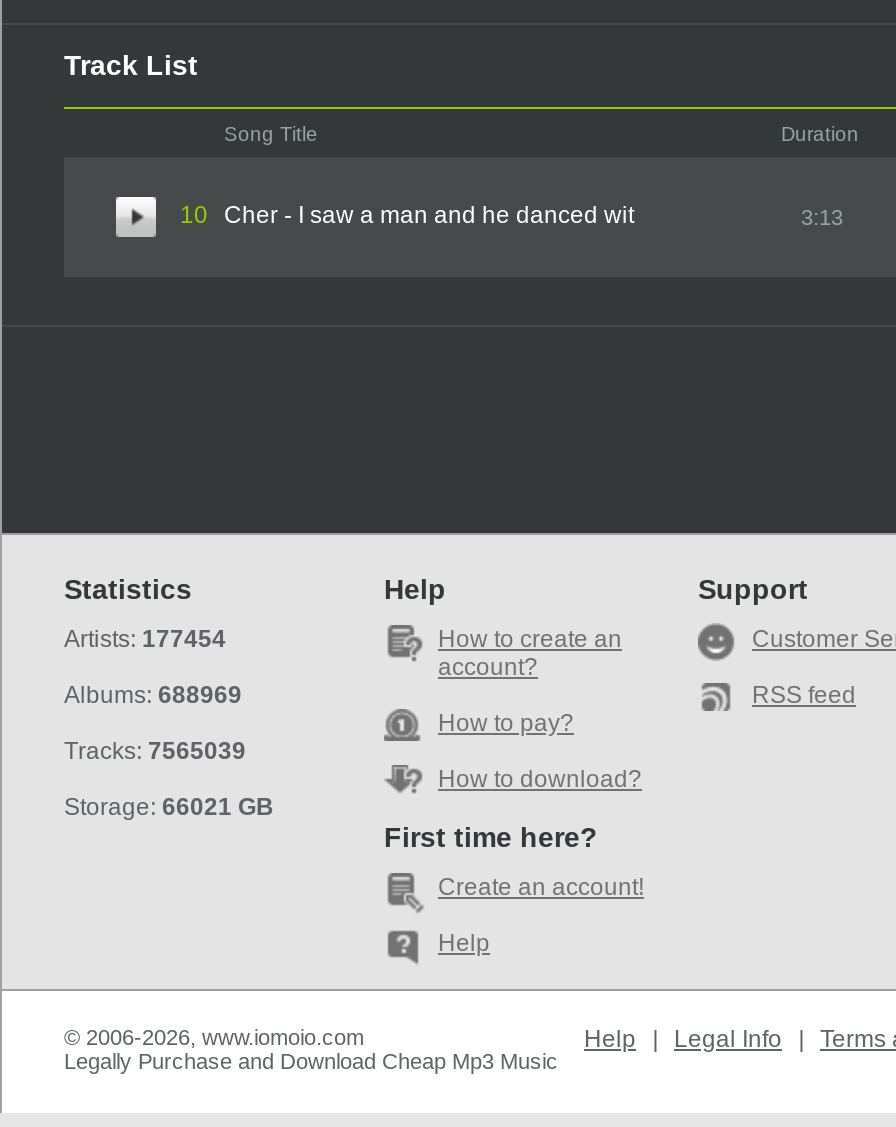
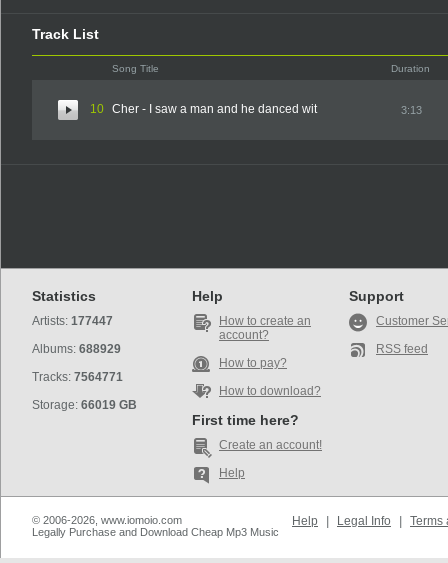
- Artists: 177454
+ Artists: 177447

- Albums: 688969
+ Albums: 688929

- Tracks: 7565039
+ Tracks: 7564771

- Storage: 66021 GB
+ Storage: 66019 GB
